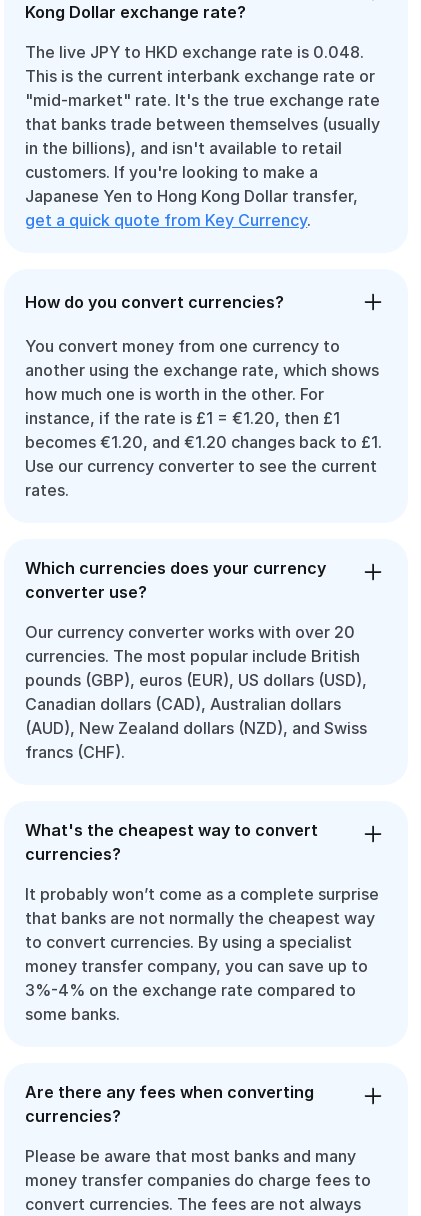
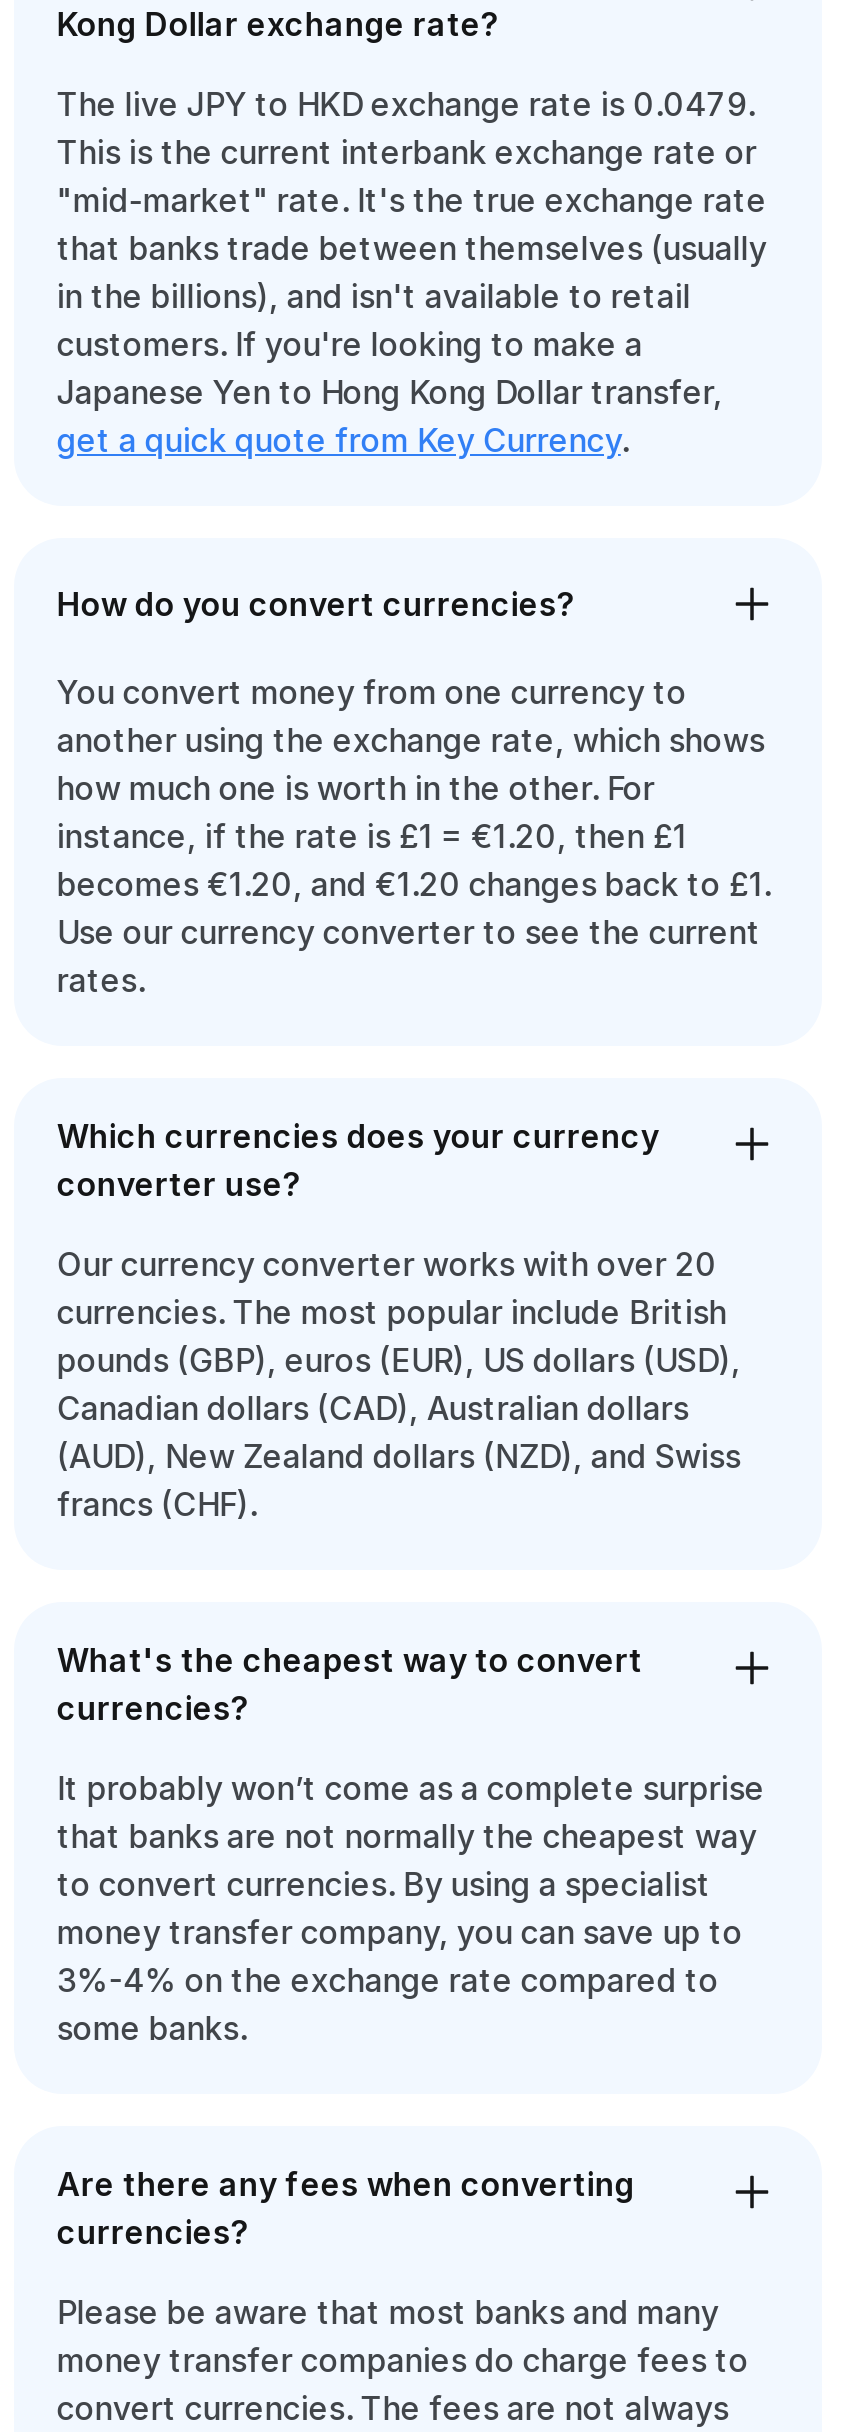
- The live JPY to HKD exchange rate is 0.048.
+ The live JPY to HKD exchange rate is 0.0479.
